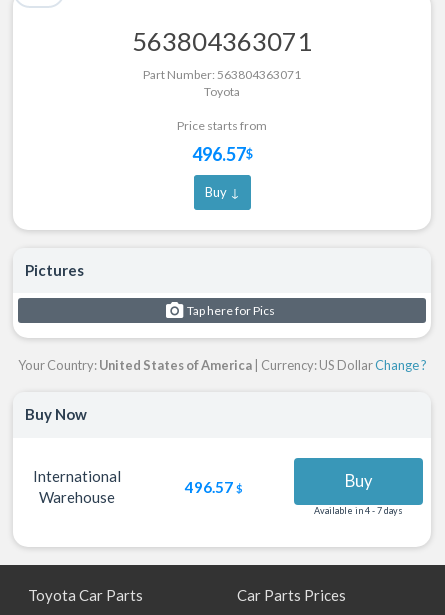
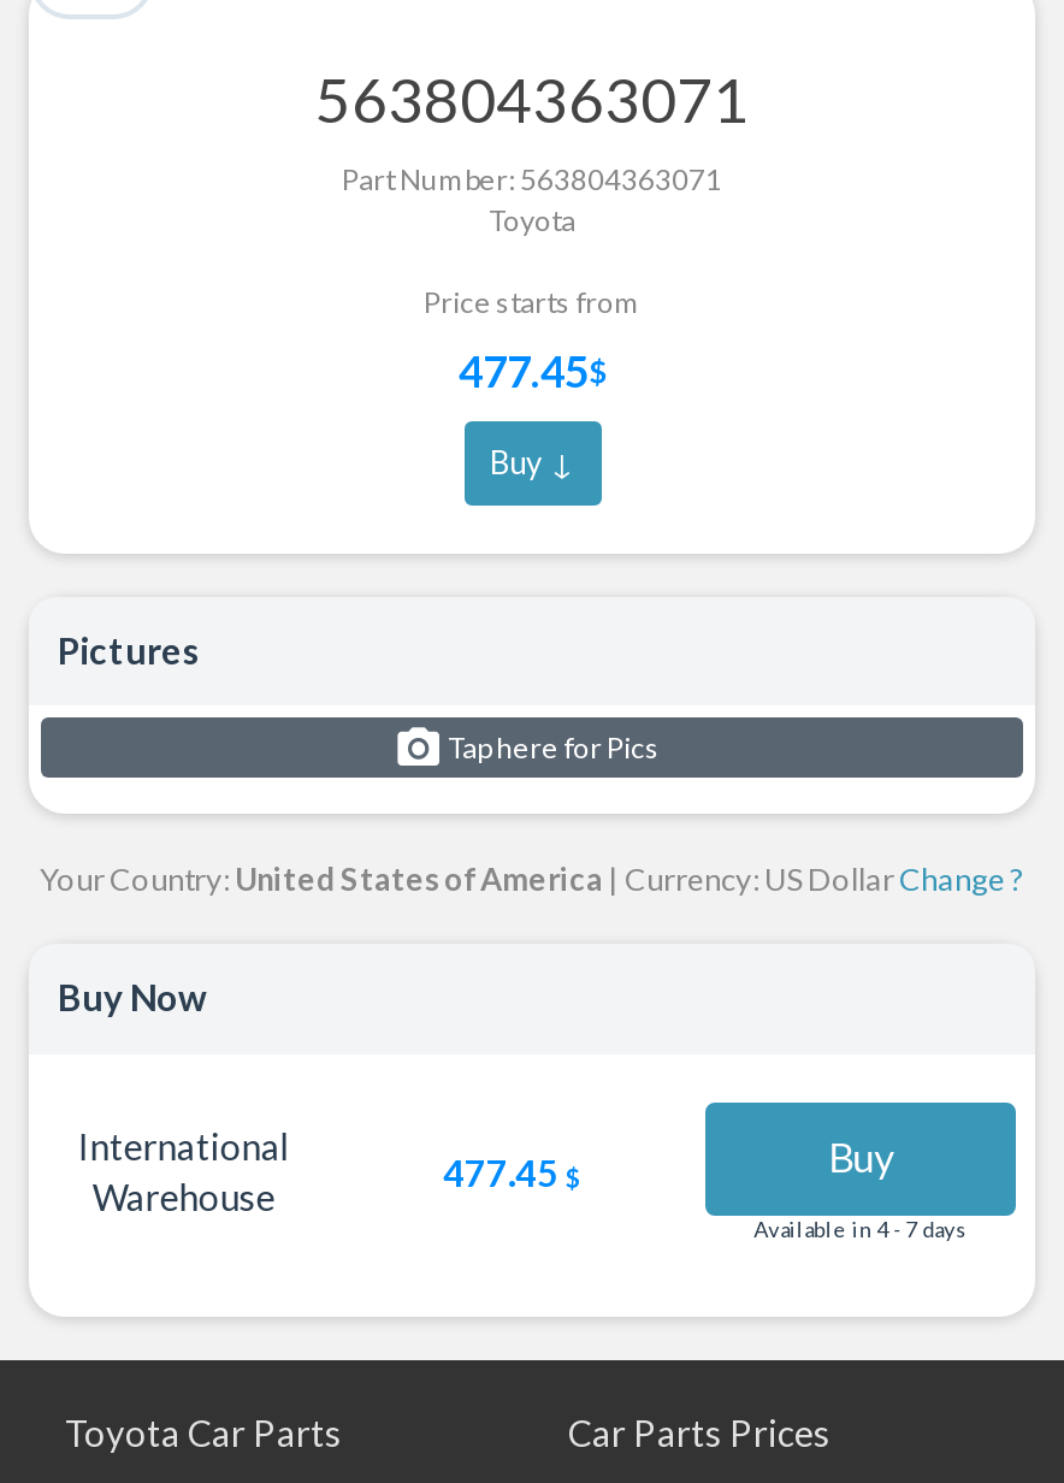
- 496.57$
+ 477.45$

- 496.57 $
+ 477.45 $
